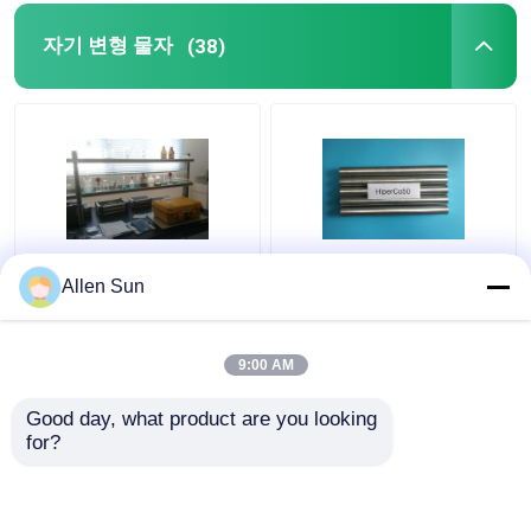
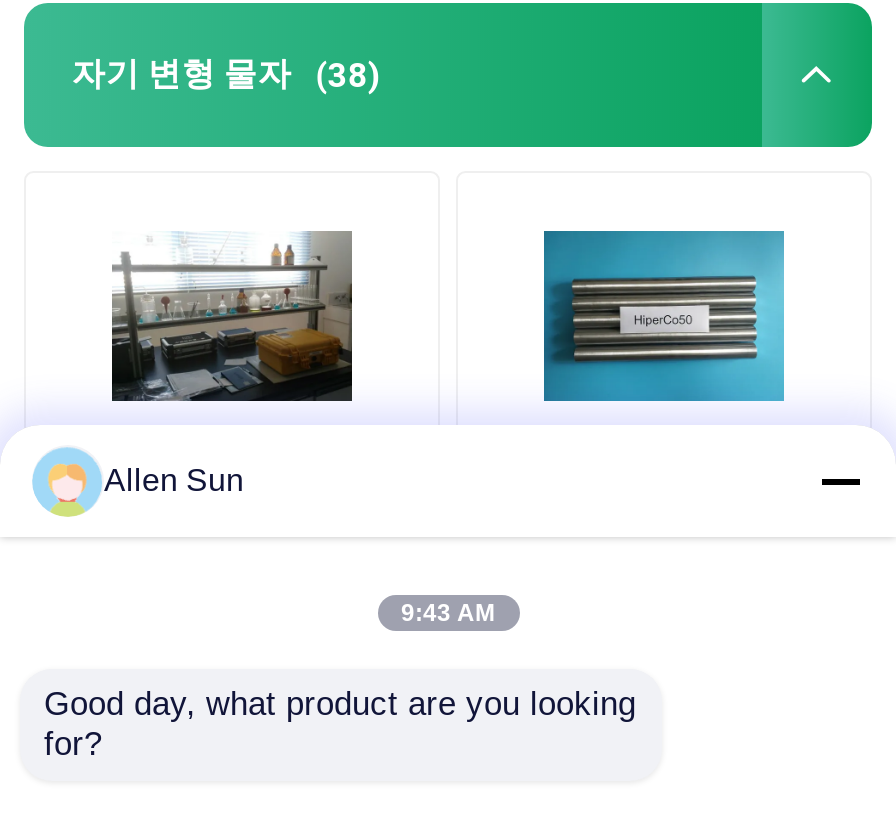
- 9:00 AM
+ 9:43 AM
